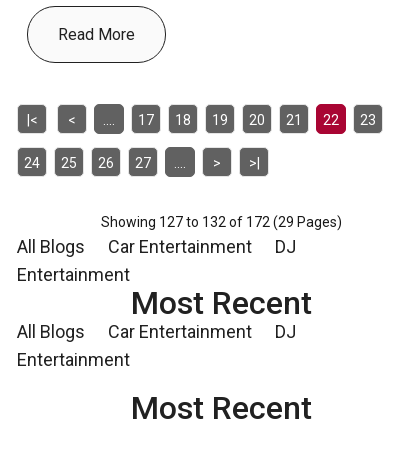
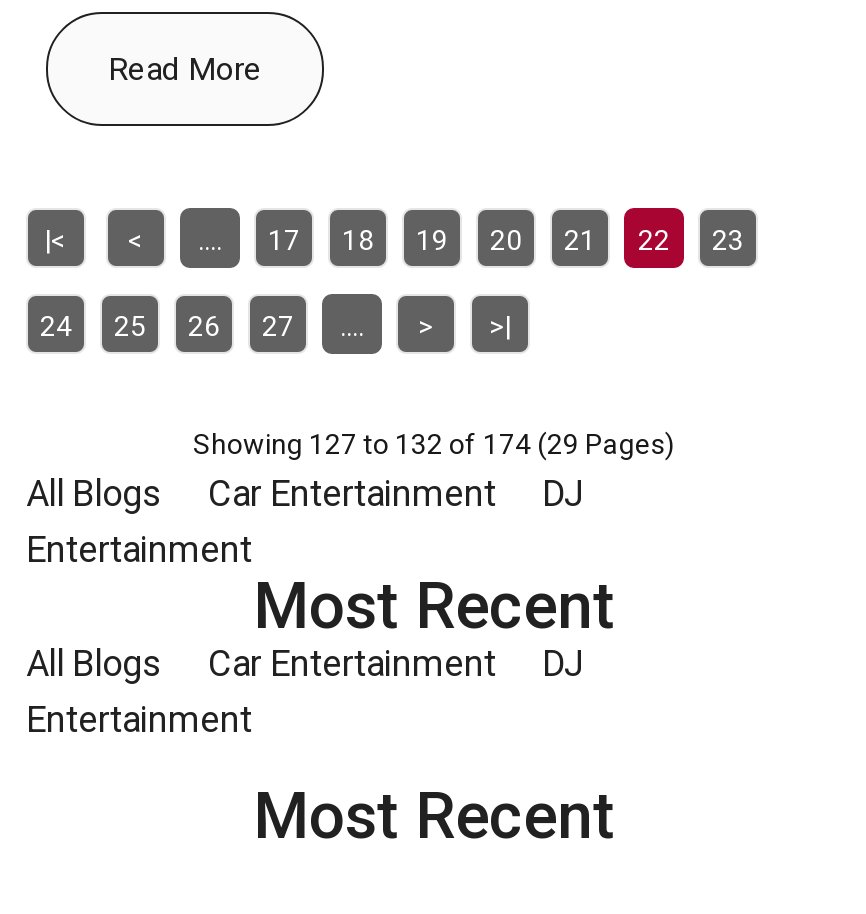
- Showing 127 to 132 of 172 (29 Pages)
+ Showing 127 to 132 of 174 (29 Pages)
